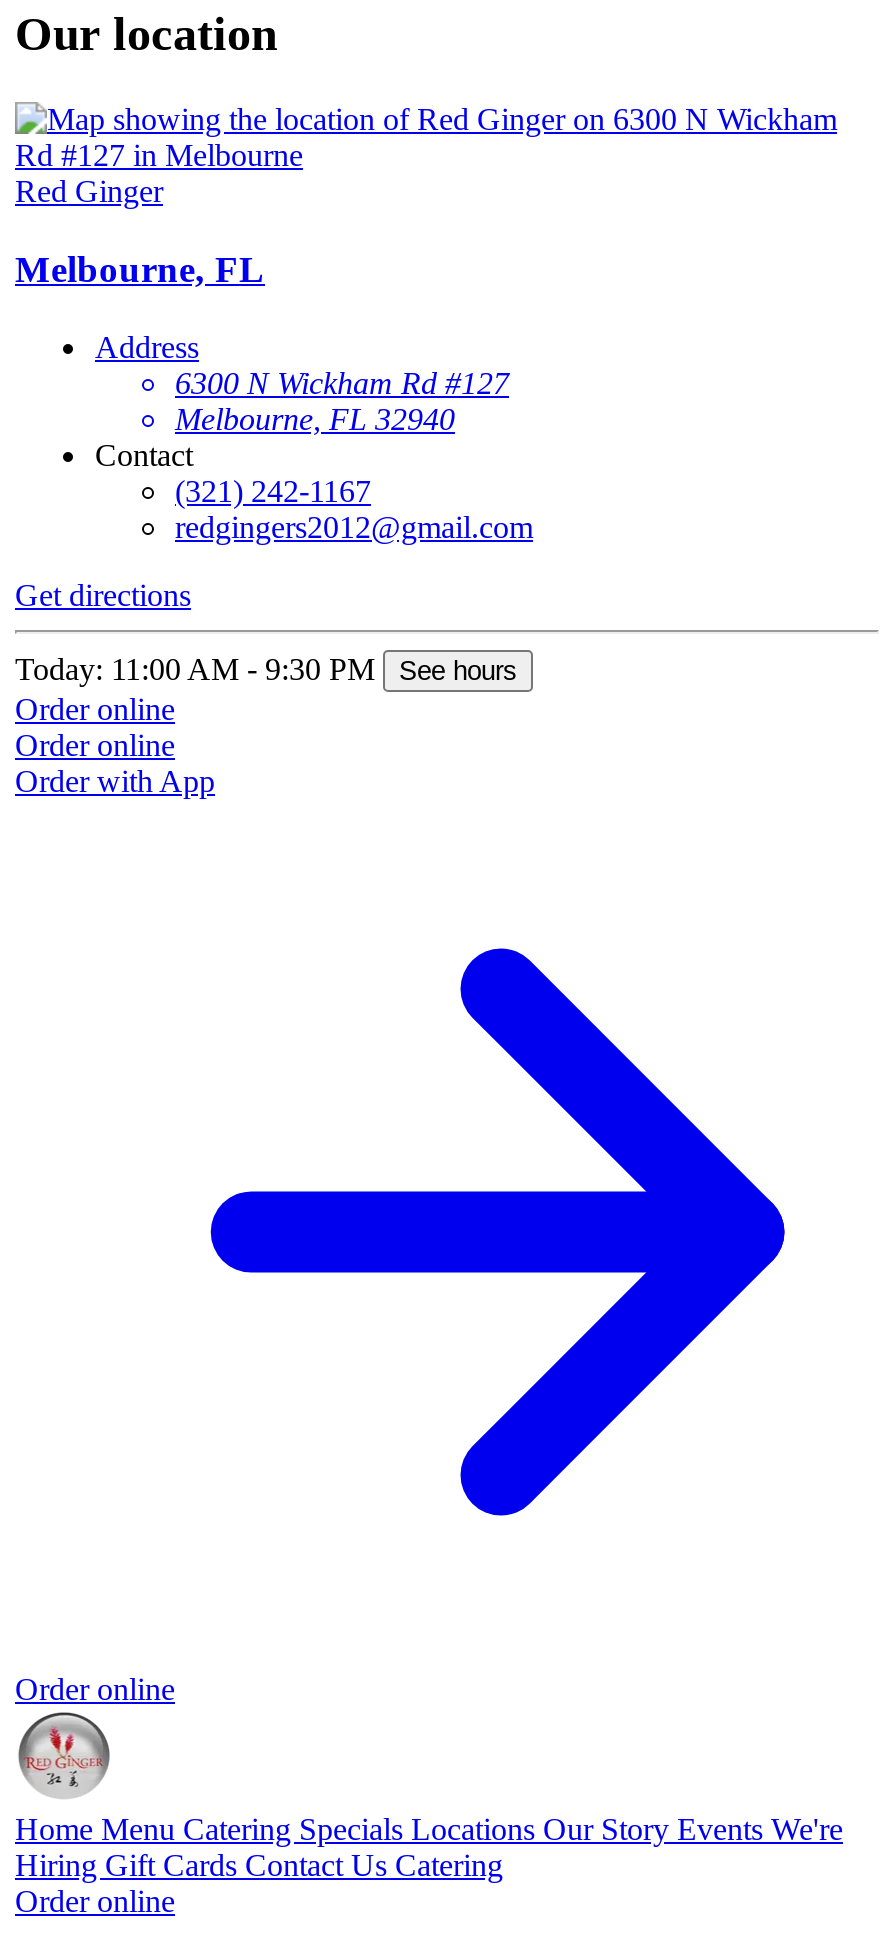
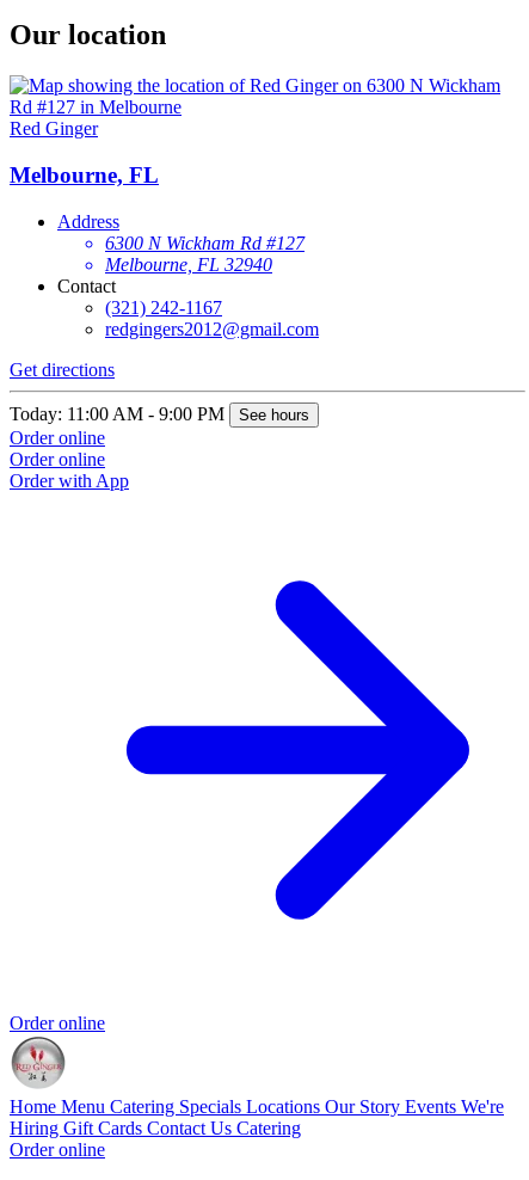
- Today: 11:00 AM - 9:30 PM See hours
+ Today: 11:00 AM - 9:00 PM See hours
